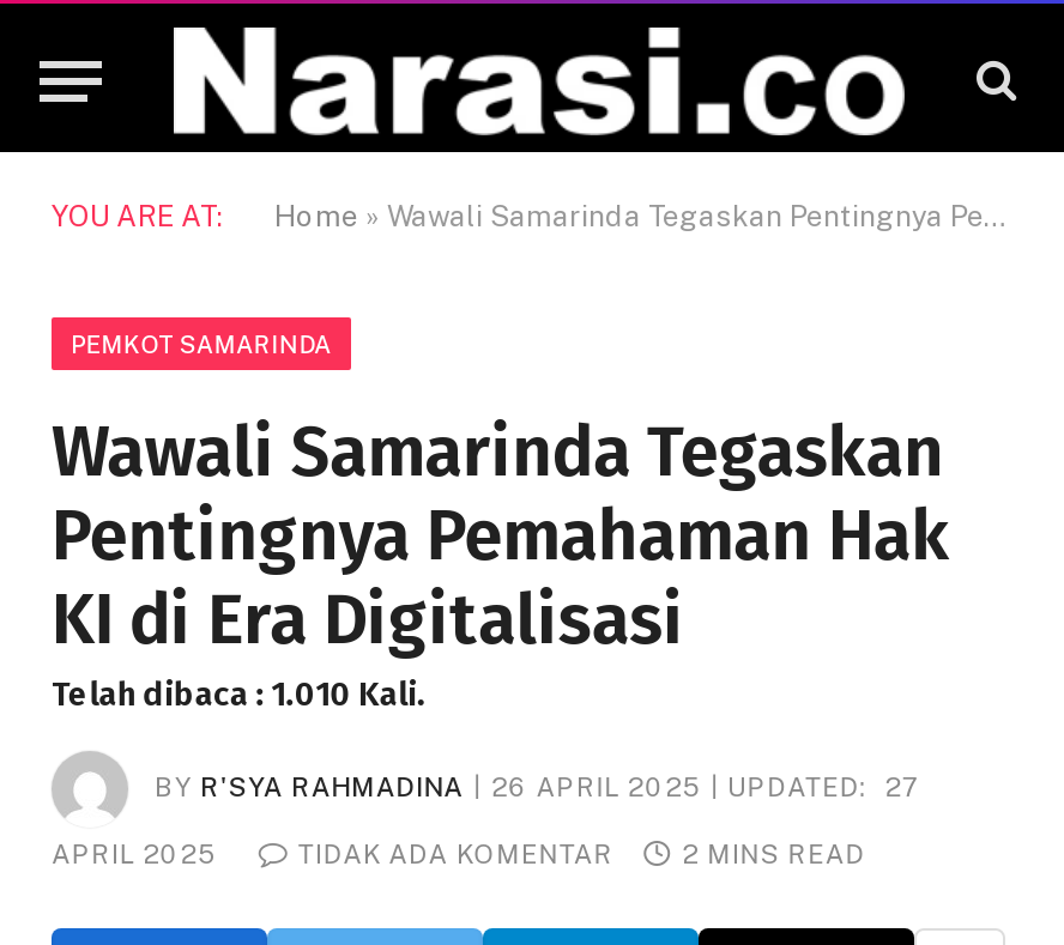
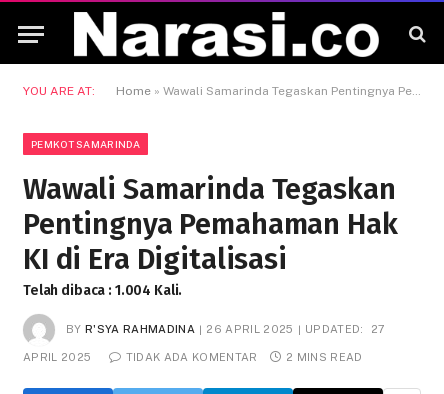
- Telah dibaca : 1.010 Kali.
+ Telah dibaca : 1.004 Kali.
